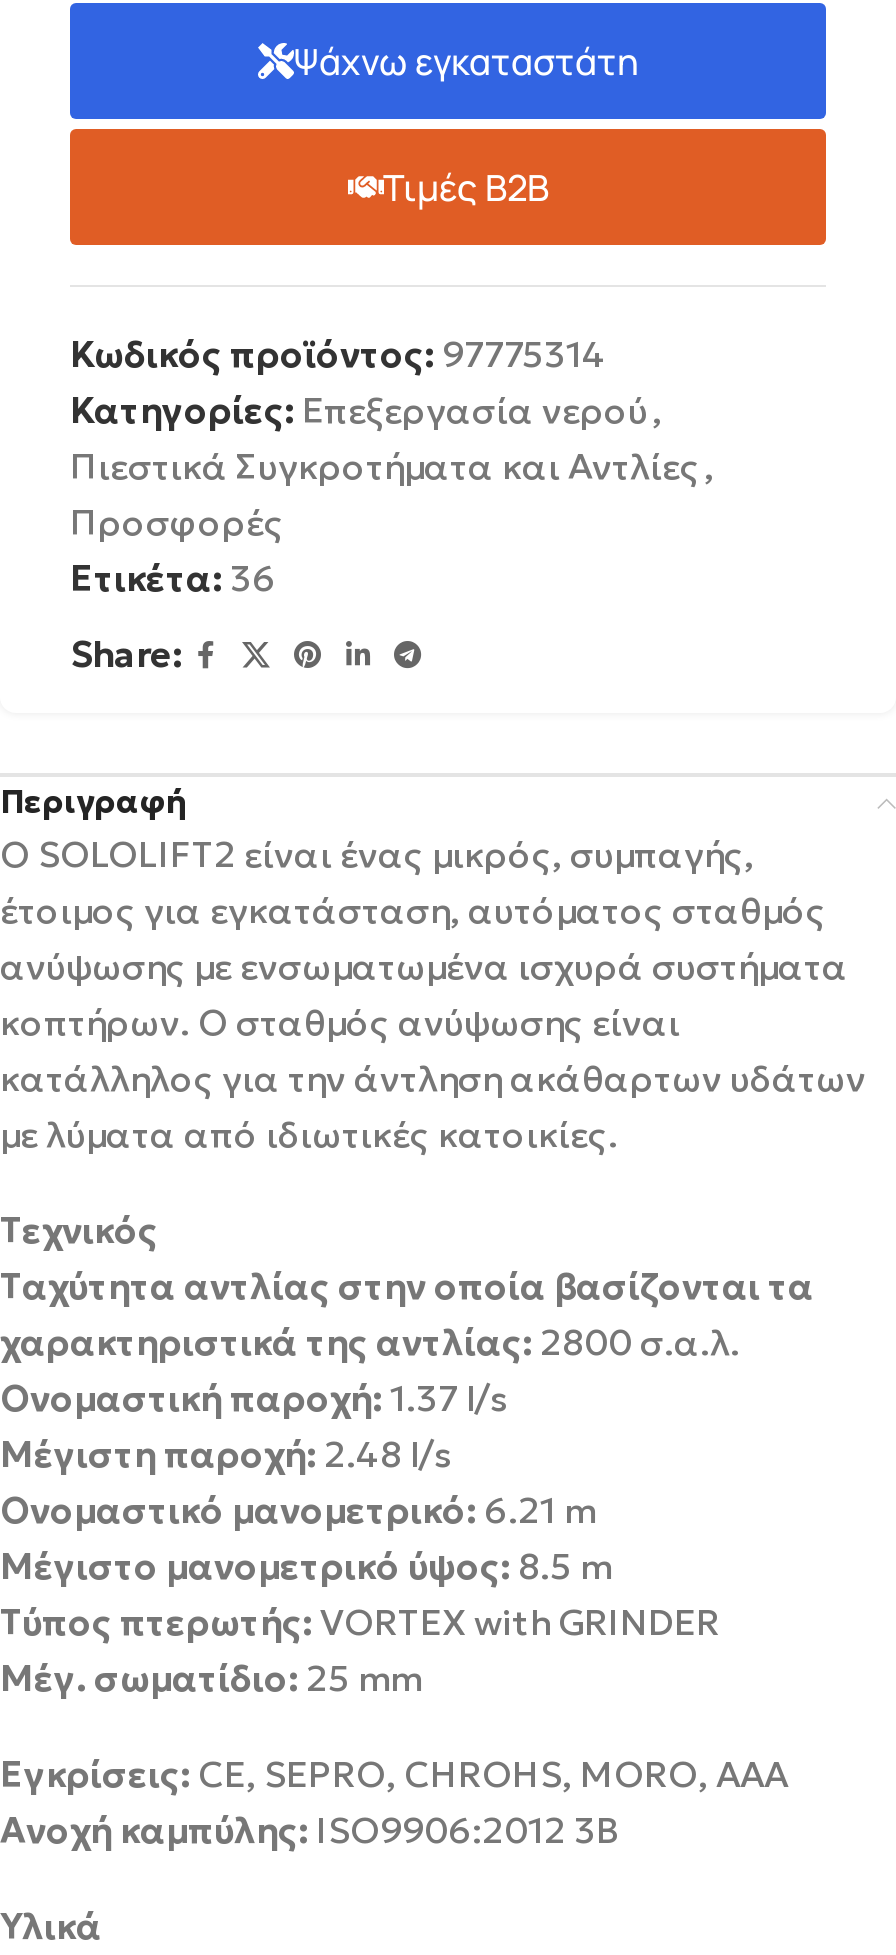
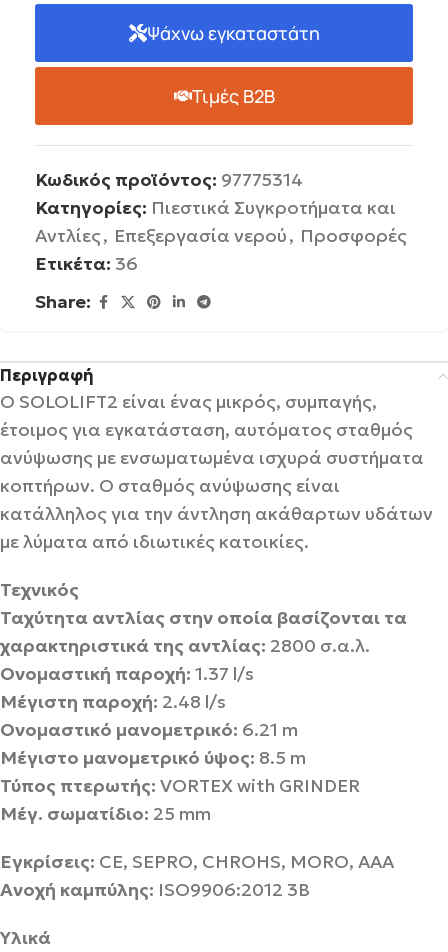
- Κατηγορίες: Επεξεργασία νερού ,
- Πιεστικά Συγκροτήματα και Αντλίες ,
- Προσφορές
+ Κατηγορίες: Πιεστικά Συγκροτήματα και
+ Αντλίες , Επεξεργασία νερού , Προσφορές
